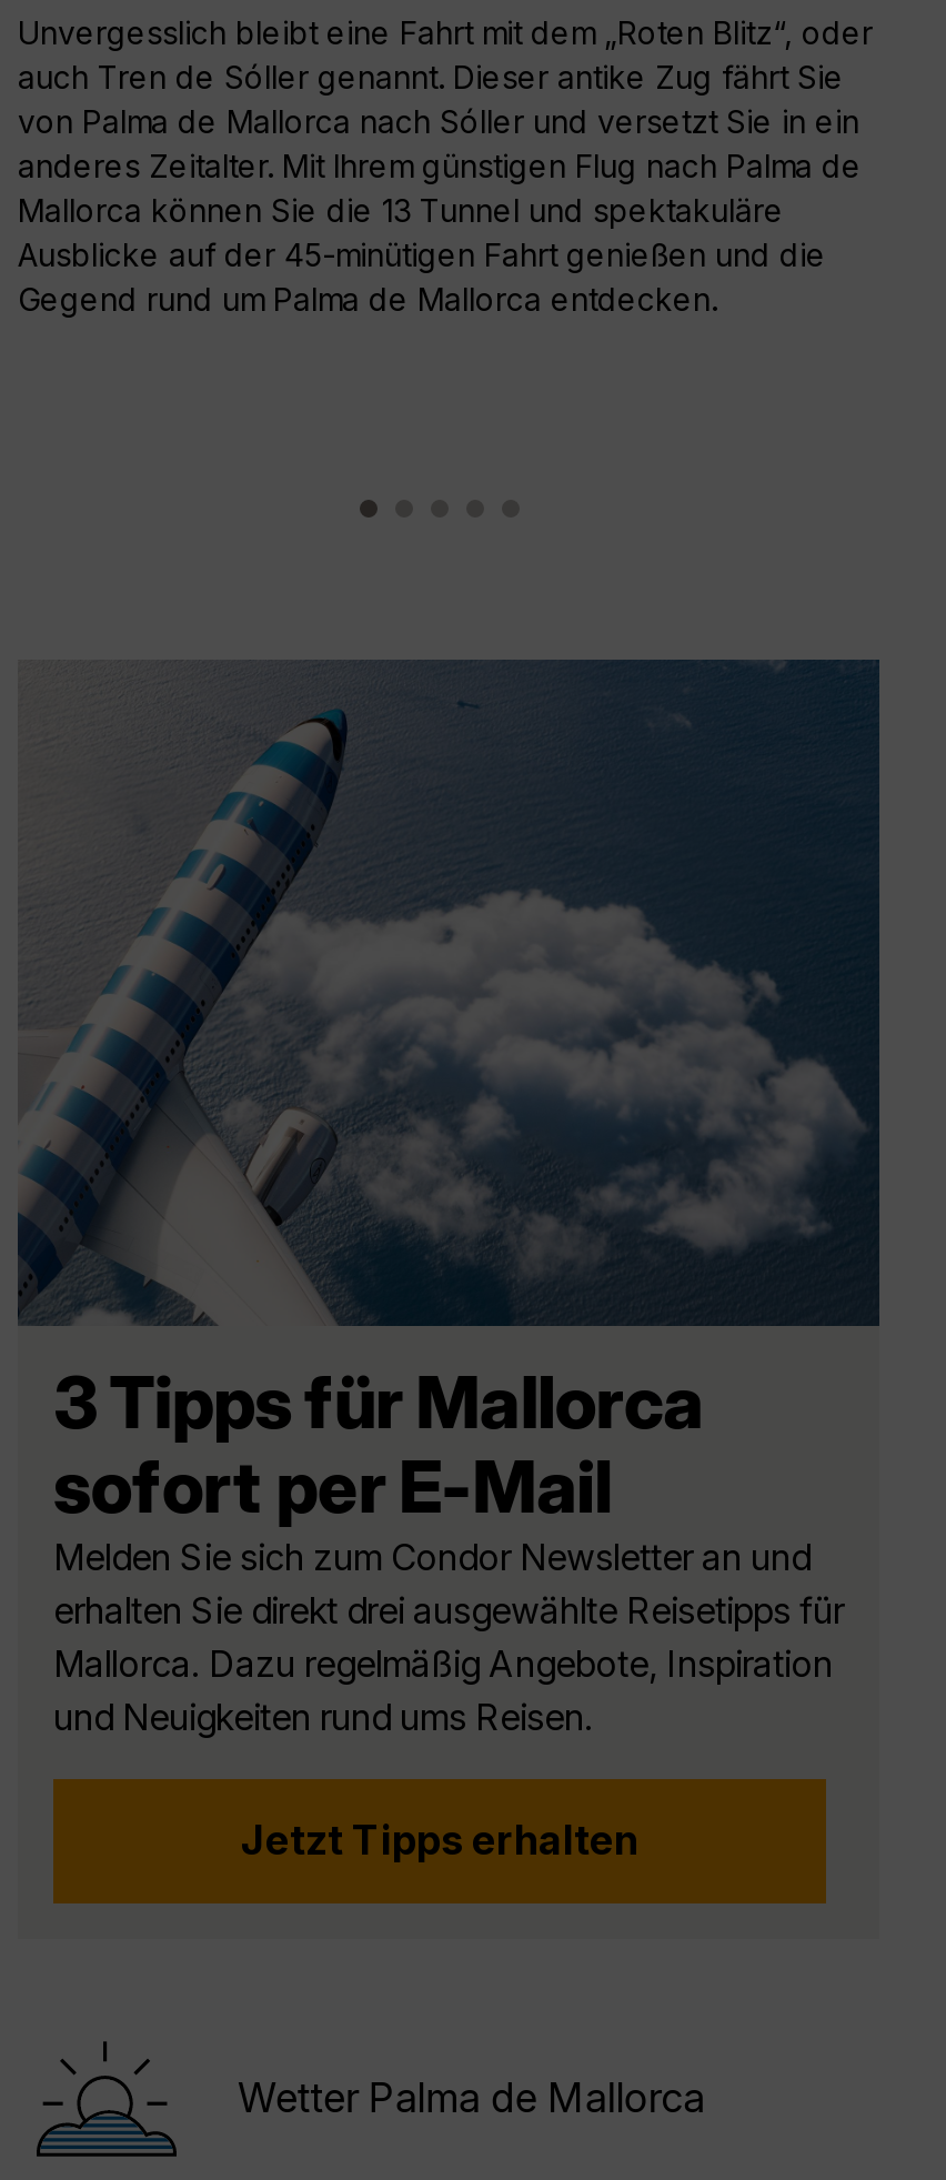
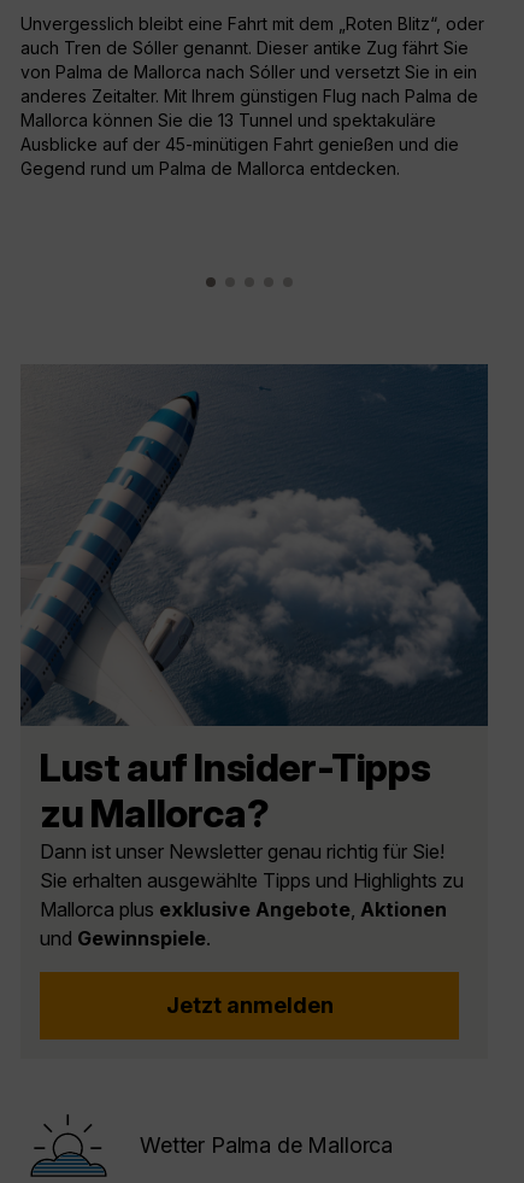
- 3 Tipps für Mallorca
- sofort per E-Mail
- Melden Sie sich zum Condor Newsletter an und
- erhalten Sie direkt drei ausgewählte Reisetipps für
- Mallorca. Dazu regelmäßig Angebote, Inspiration
- und Neuigkeiten rund ums Reisen.
+ Lust auf Insider-Tipps
+ zu Mallorca?
+ Dann ist unser Newsletter genau richtig für Sie!
+ Sie erhalten ausgewählte Tipps und Highlights zu
+ Mallorca plus exklusive Angebote, Aktionen
+ und Gewinnspiele.

- Jetzt Tipps erhalten
+ Jetzt anmelden
